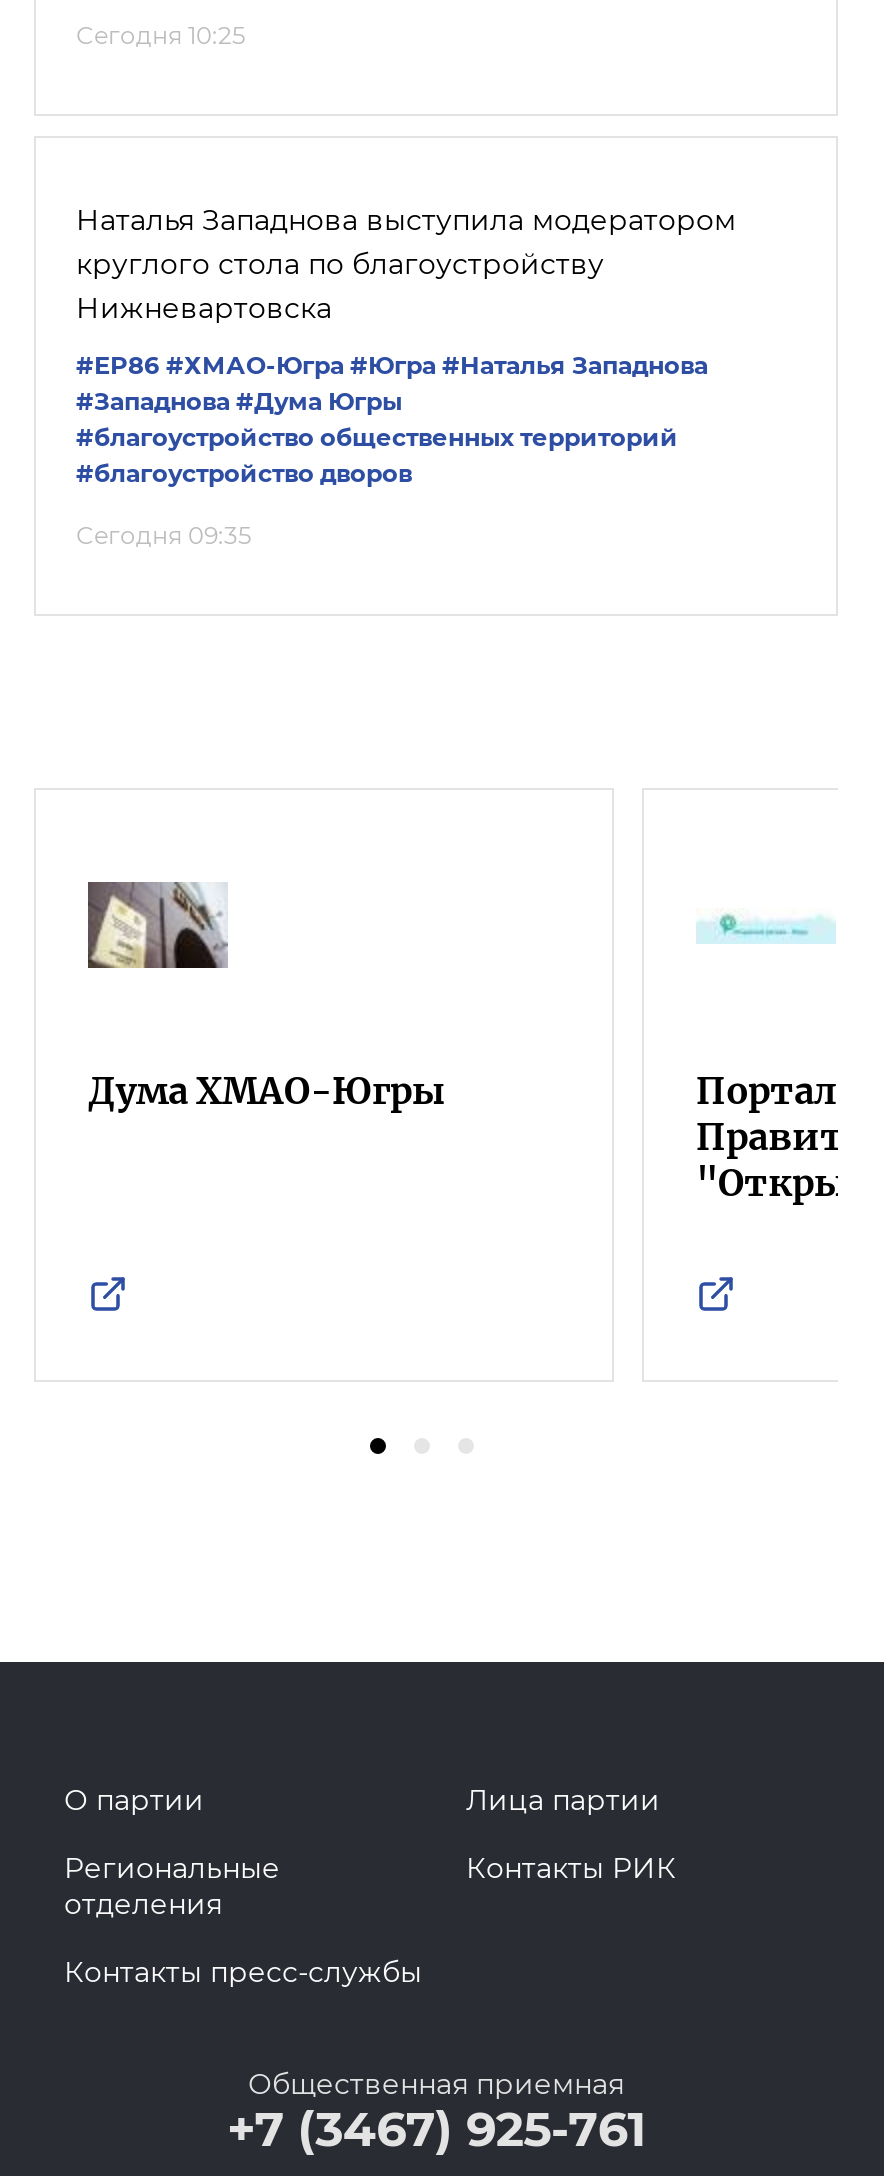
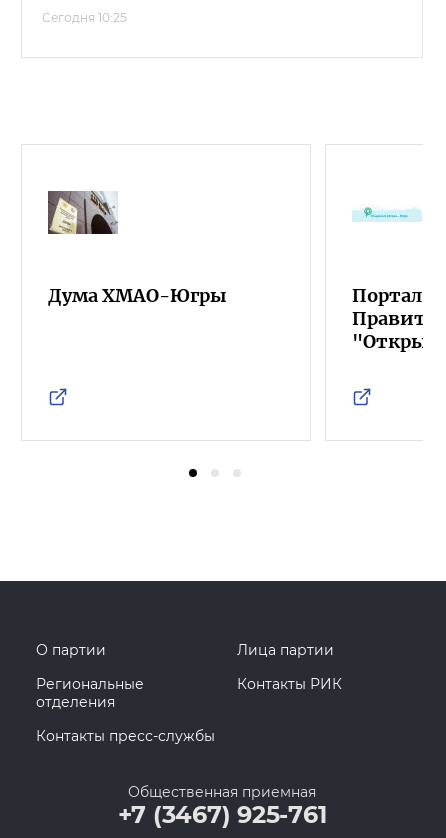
- Наталья Западнова выступила модератором
- круглого стола по благоустройству
- Нижневартовска
- #ЕР86 #ХМАО-Югра #Югра #Наталья Западнова
- #Западнова #Дума Югры
- #благоустройство общественных территорий
- #благоустройство дворов
- Сегодня 09:35
